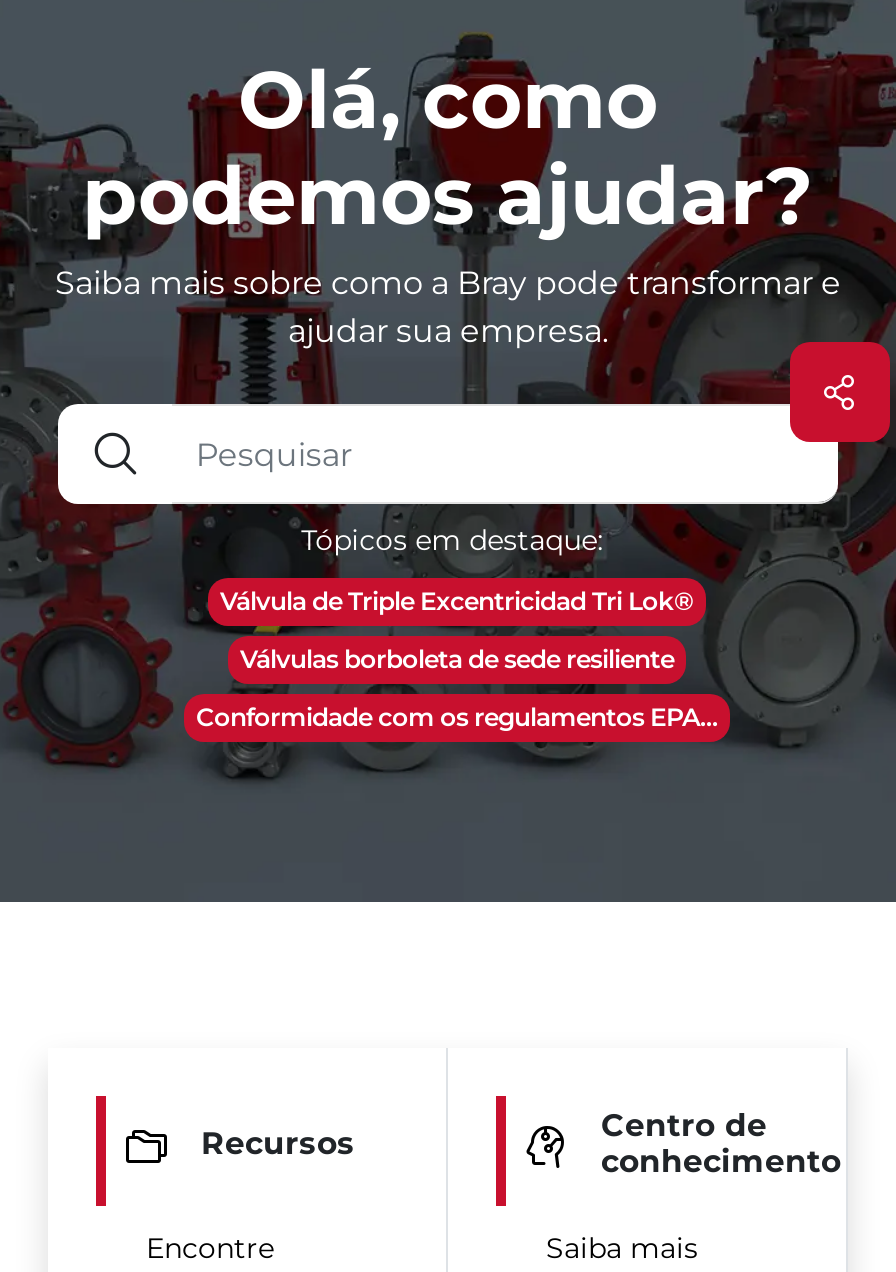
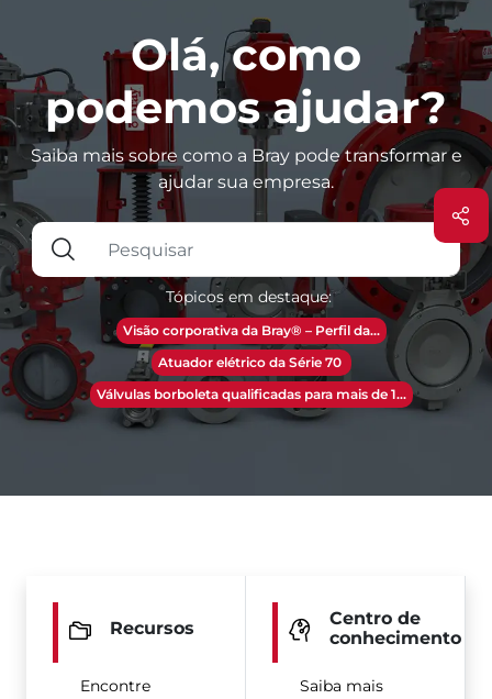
- Válvula de Triple Excentricidad Tri Lok®
+ Visão corporativa da Bray® – Perfil da...

- Válvulas borboleta de sede resiliente
+ Atuador elétrico da Série 70

- Conformidade com os regulamentos EPA...
+ Válvulas borboleta qualificadas para mais de 1...
